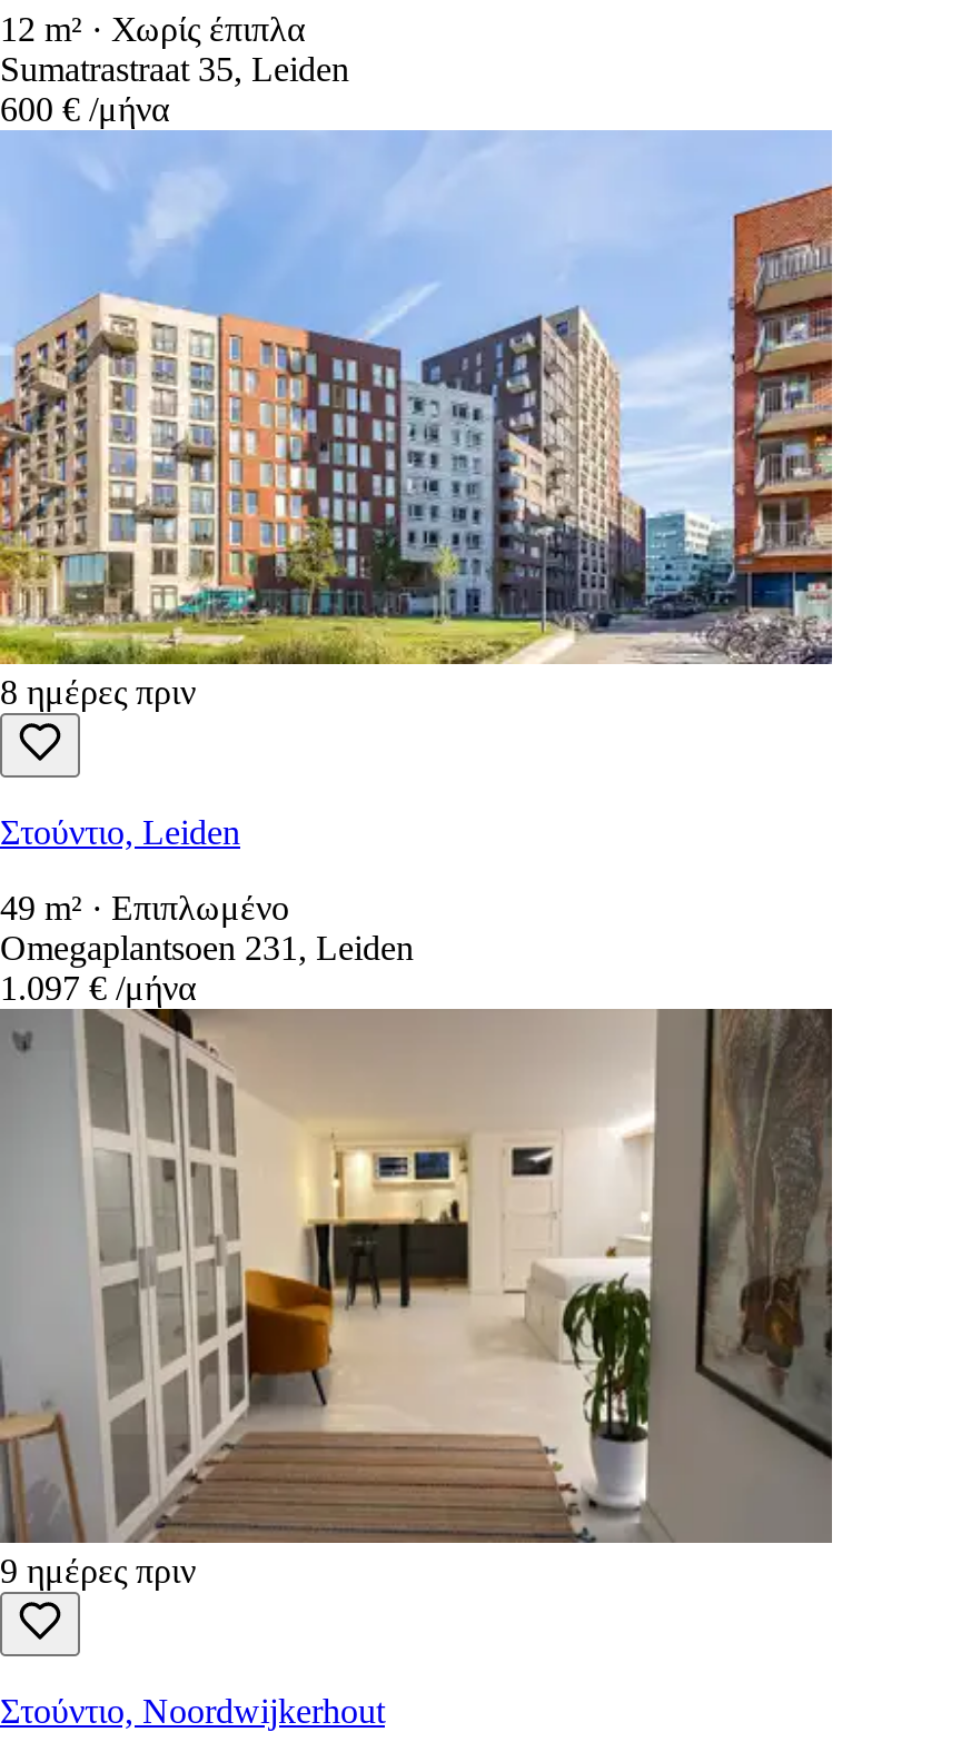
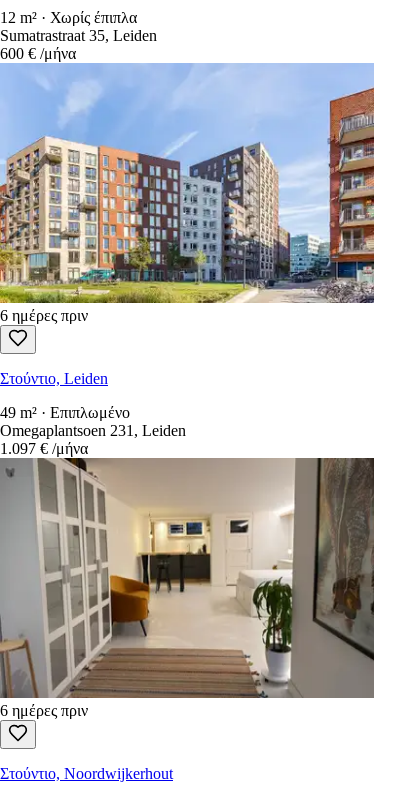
- 8 ημέρες πριν
+ 6 ημέρες πριν

- 9 ημέρες πριν
+ 6 ημέρες πριν
